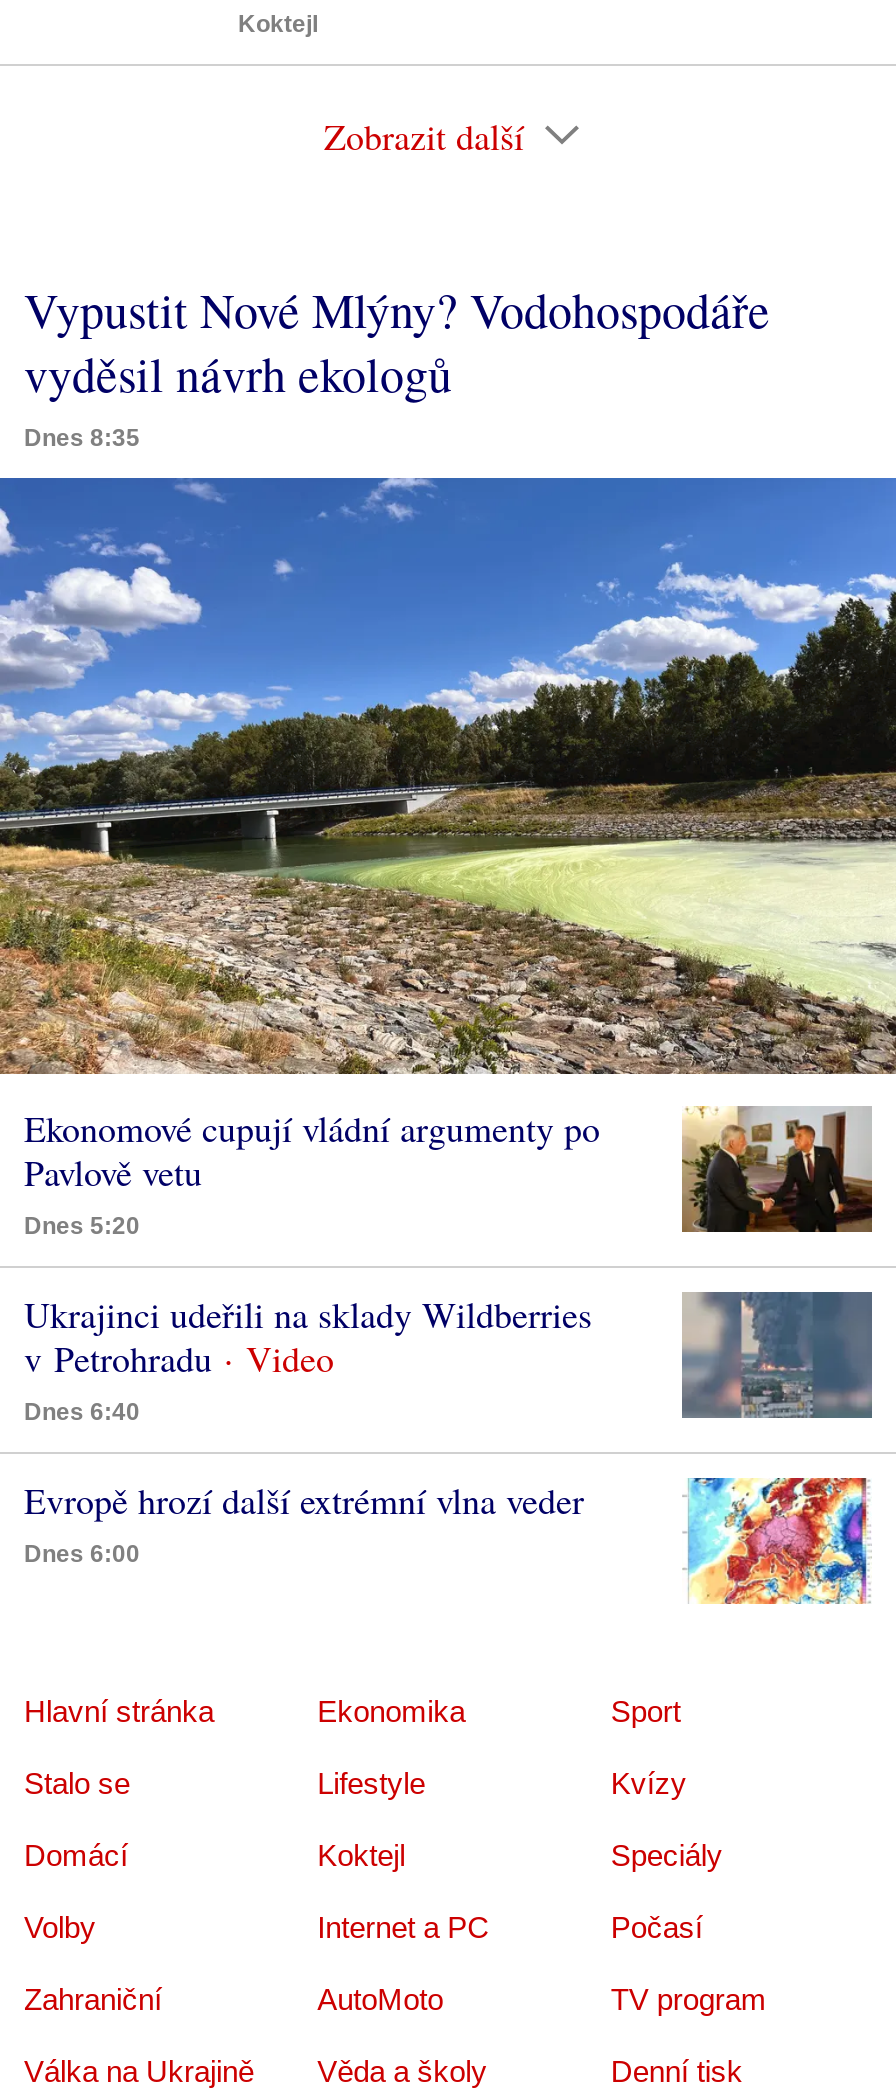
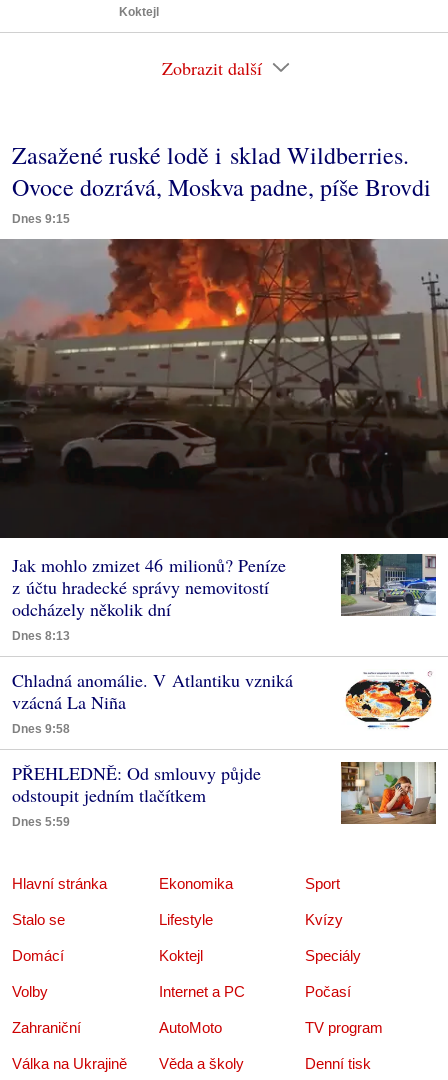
- Vypustit Nové Mlýny? Vodohospodáře
- vyděsil návrh ekologů
- Dnes 8:35
+ Zasažené ruské lodě i sklad Wildberries.
+ Ovoce dozrává, Moskva padne, píše Brovdi
+ Dnes 9:15

- [image]
- Ekonomové cupují vládní argumenty po
- Pavlově vetu
- Dnes 5:20
+ [image]
+ Jak mohlo zmizet 46 milionů? Peníze
+ z účtu hradecké správy nemovitostí
+ odcházely několik dní
+ Dnes 8:13

- [image]
+ [image]

- Ukrajinci udeřili na sklady Wildberries
- v Petrohradu
- Dnes 6:40
+ Chladná anomálie. V Atlantiku vzniká
+ vzácná La Niña
+ Dnes 9:58

- [image]
+ [image]

- Evropě hrozí další extrémní vlna veder
- Dnes 6:00
+ PŘEHLEDNĚ: Od smlouvy půjde
+ odstoupit jedním tlačítkem
+ Dnes 5:59

- [image]
+ [image]
